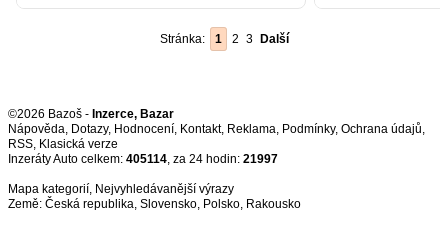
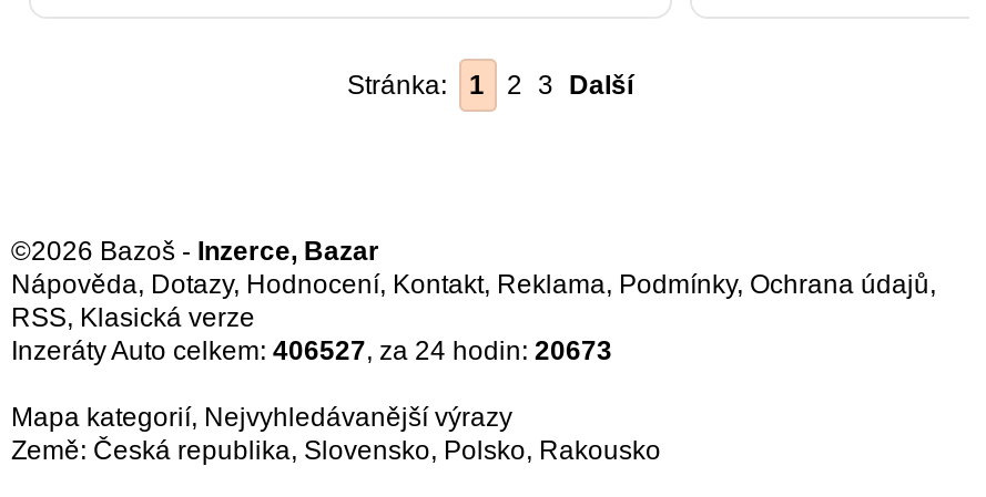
- Inzeráty Auto celkem: 405114, za 24 hodin: 21997
+ Inzeráty Auto celkem: 406527, za 24 hodin: 20673
